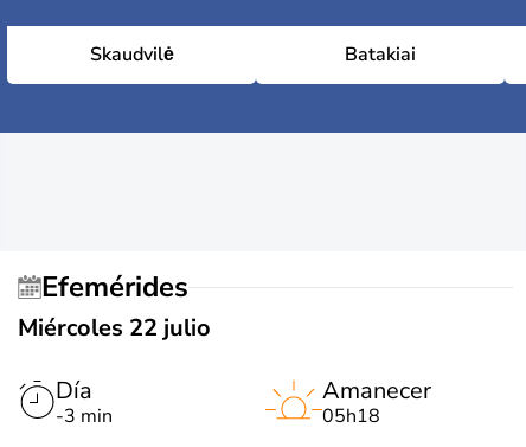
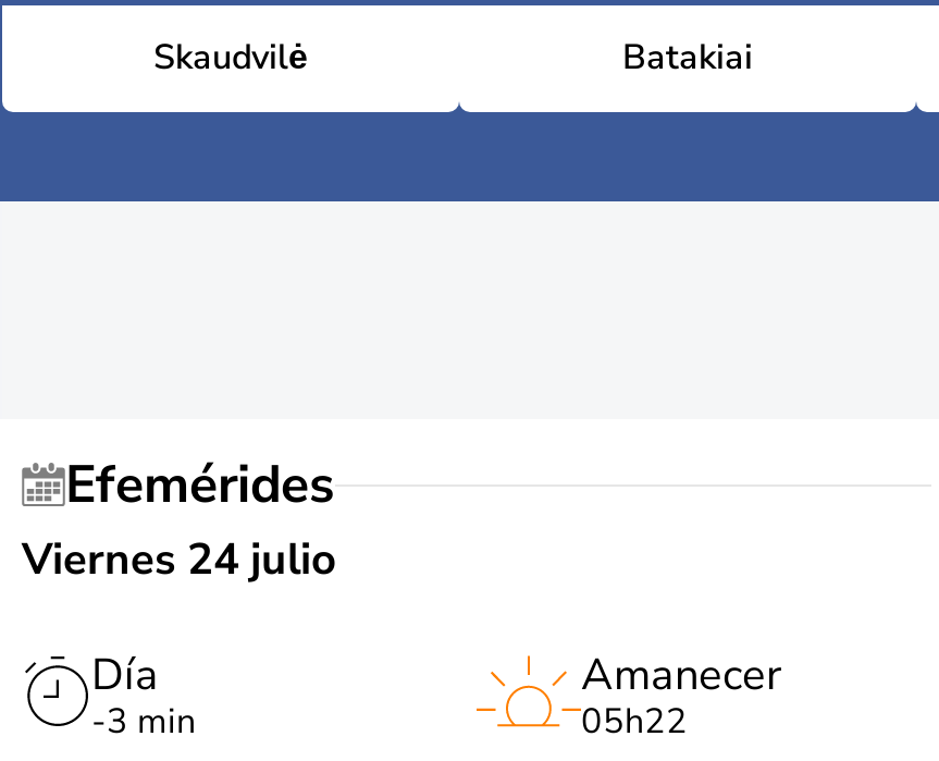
- Miércoles 22 julio
+ Viernes 24 julio

- 05h18
+ 05h22
